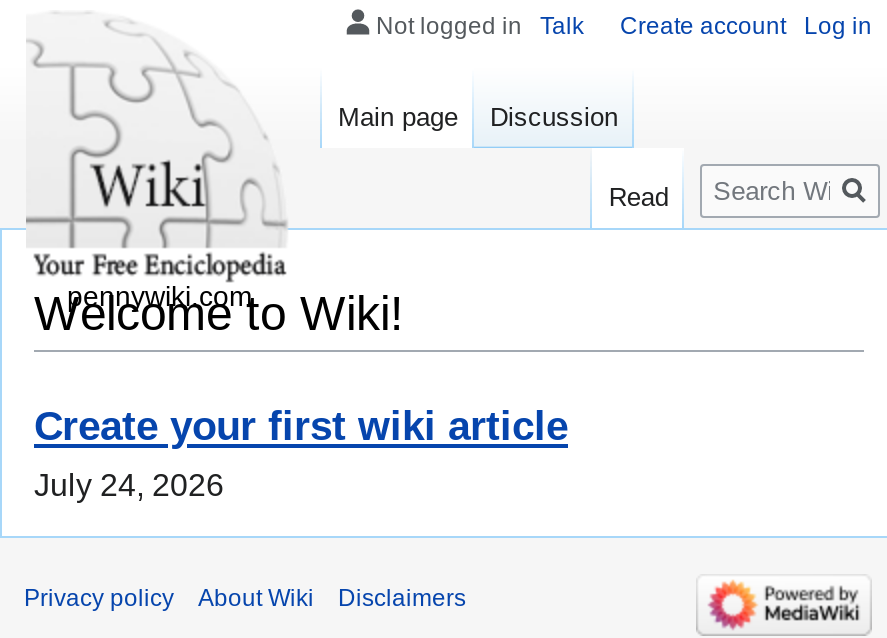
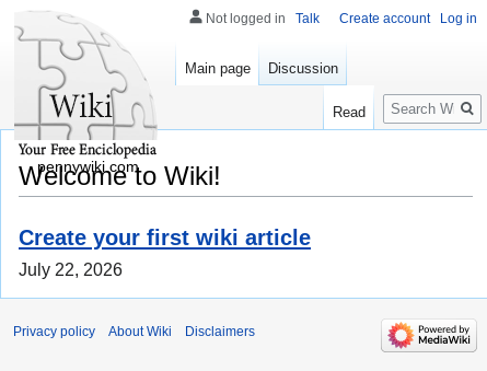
- July 24, 2026
+ July 22, 2026
